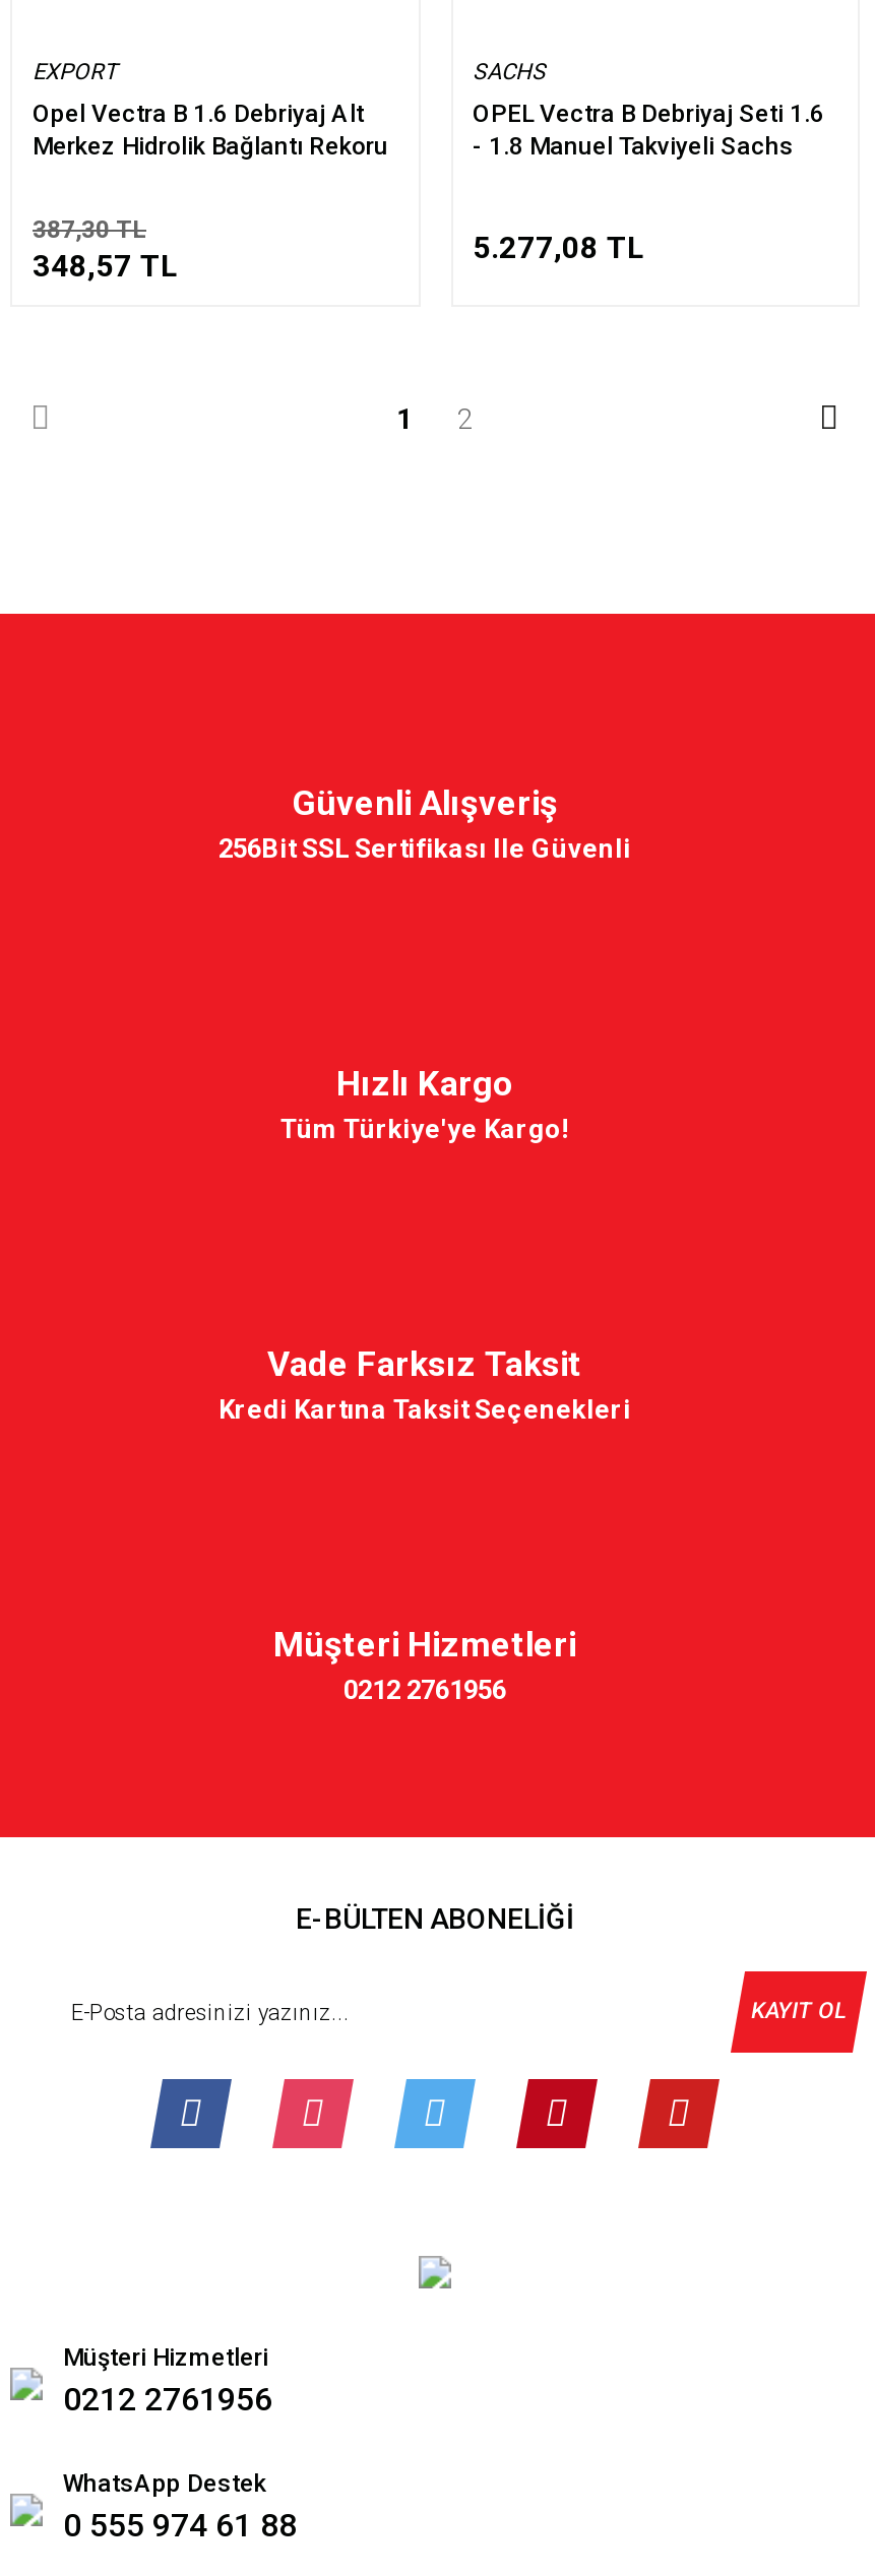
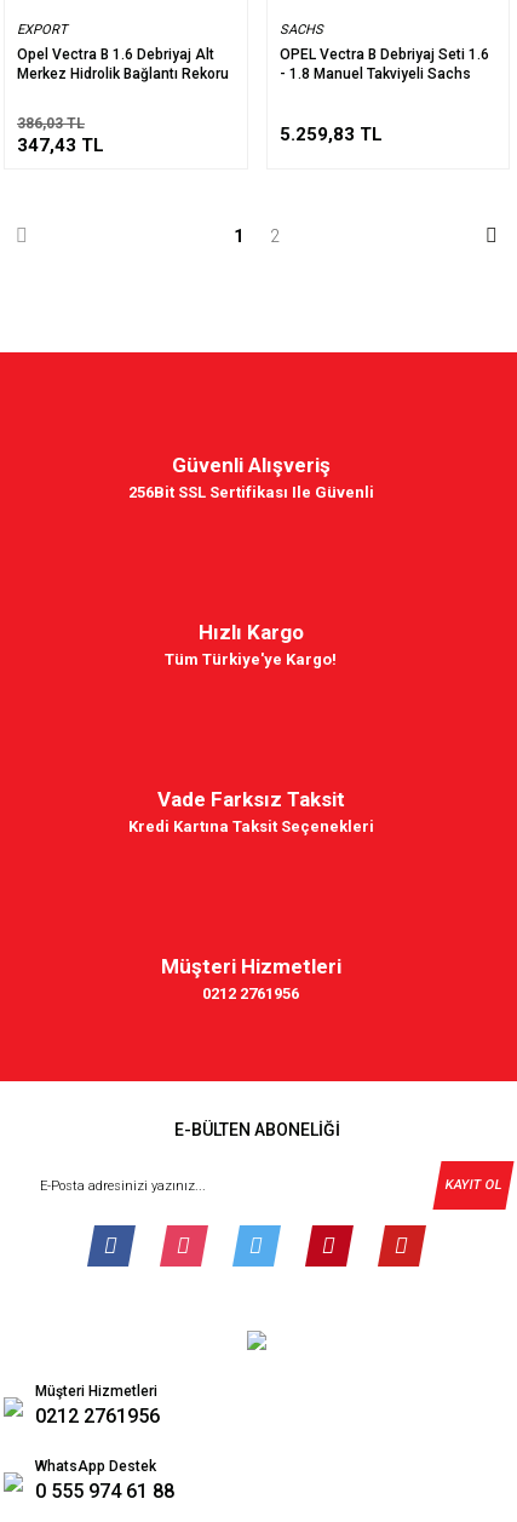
- 387,30 TL
+ 386,03 TL

- 5.277,08 TL
+ 5.259,83 TL

- 348,57 TL
+ 347,43 TL
